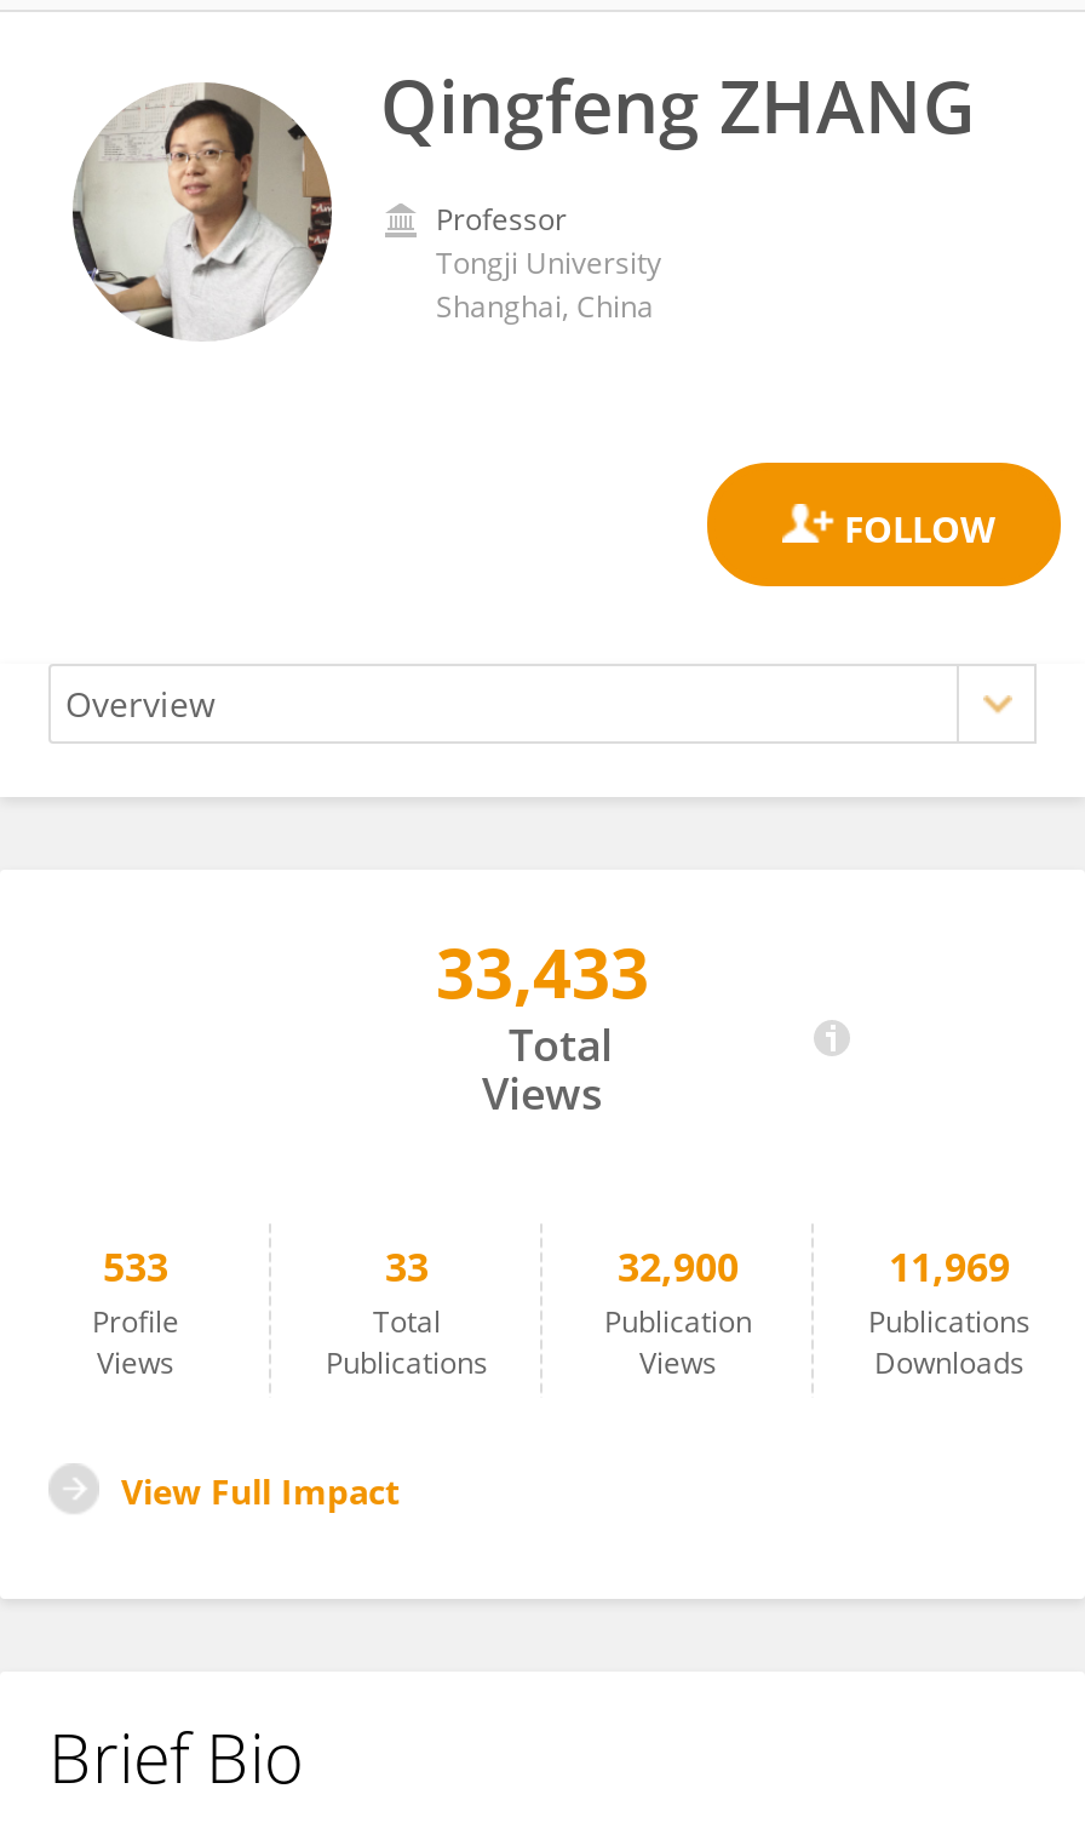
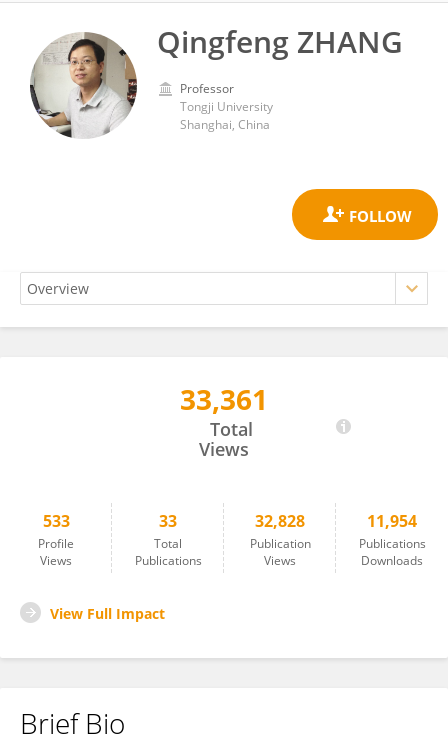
- 33,433
+ 33,361

- 32,900
+ 32,828

- 11,969
+ 11,954
